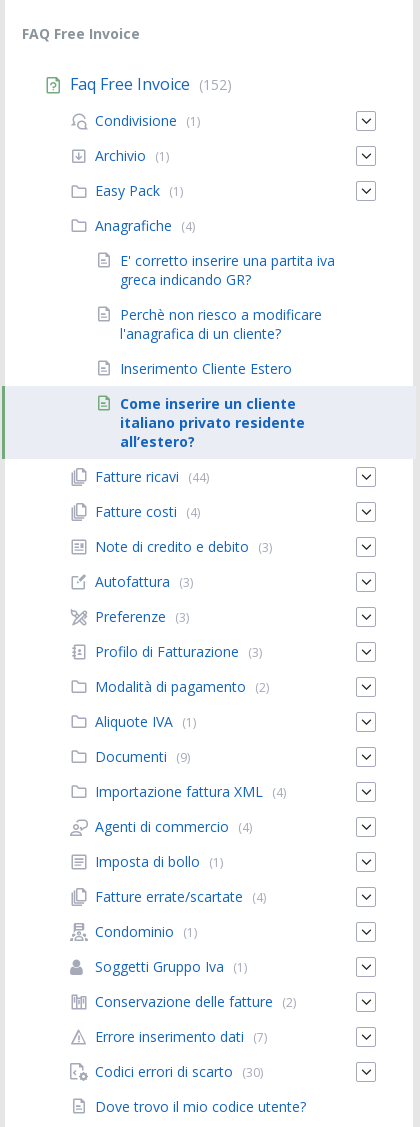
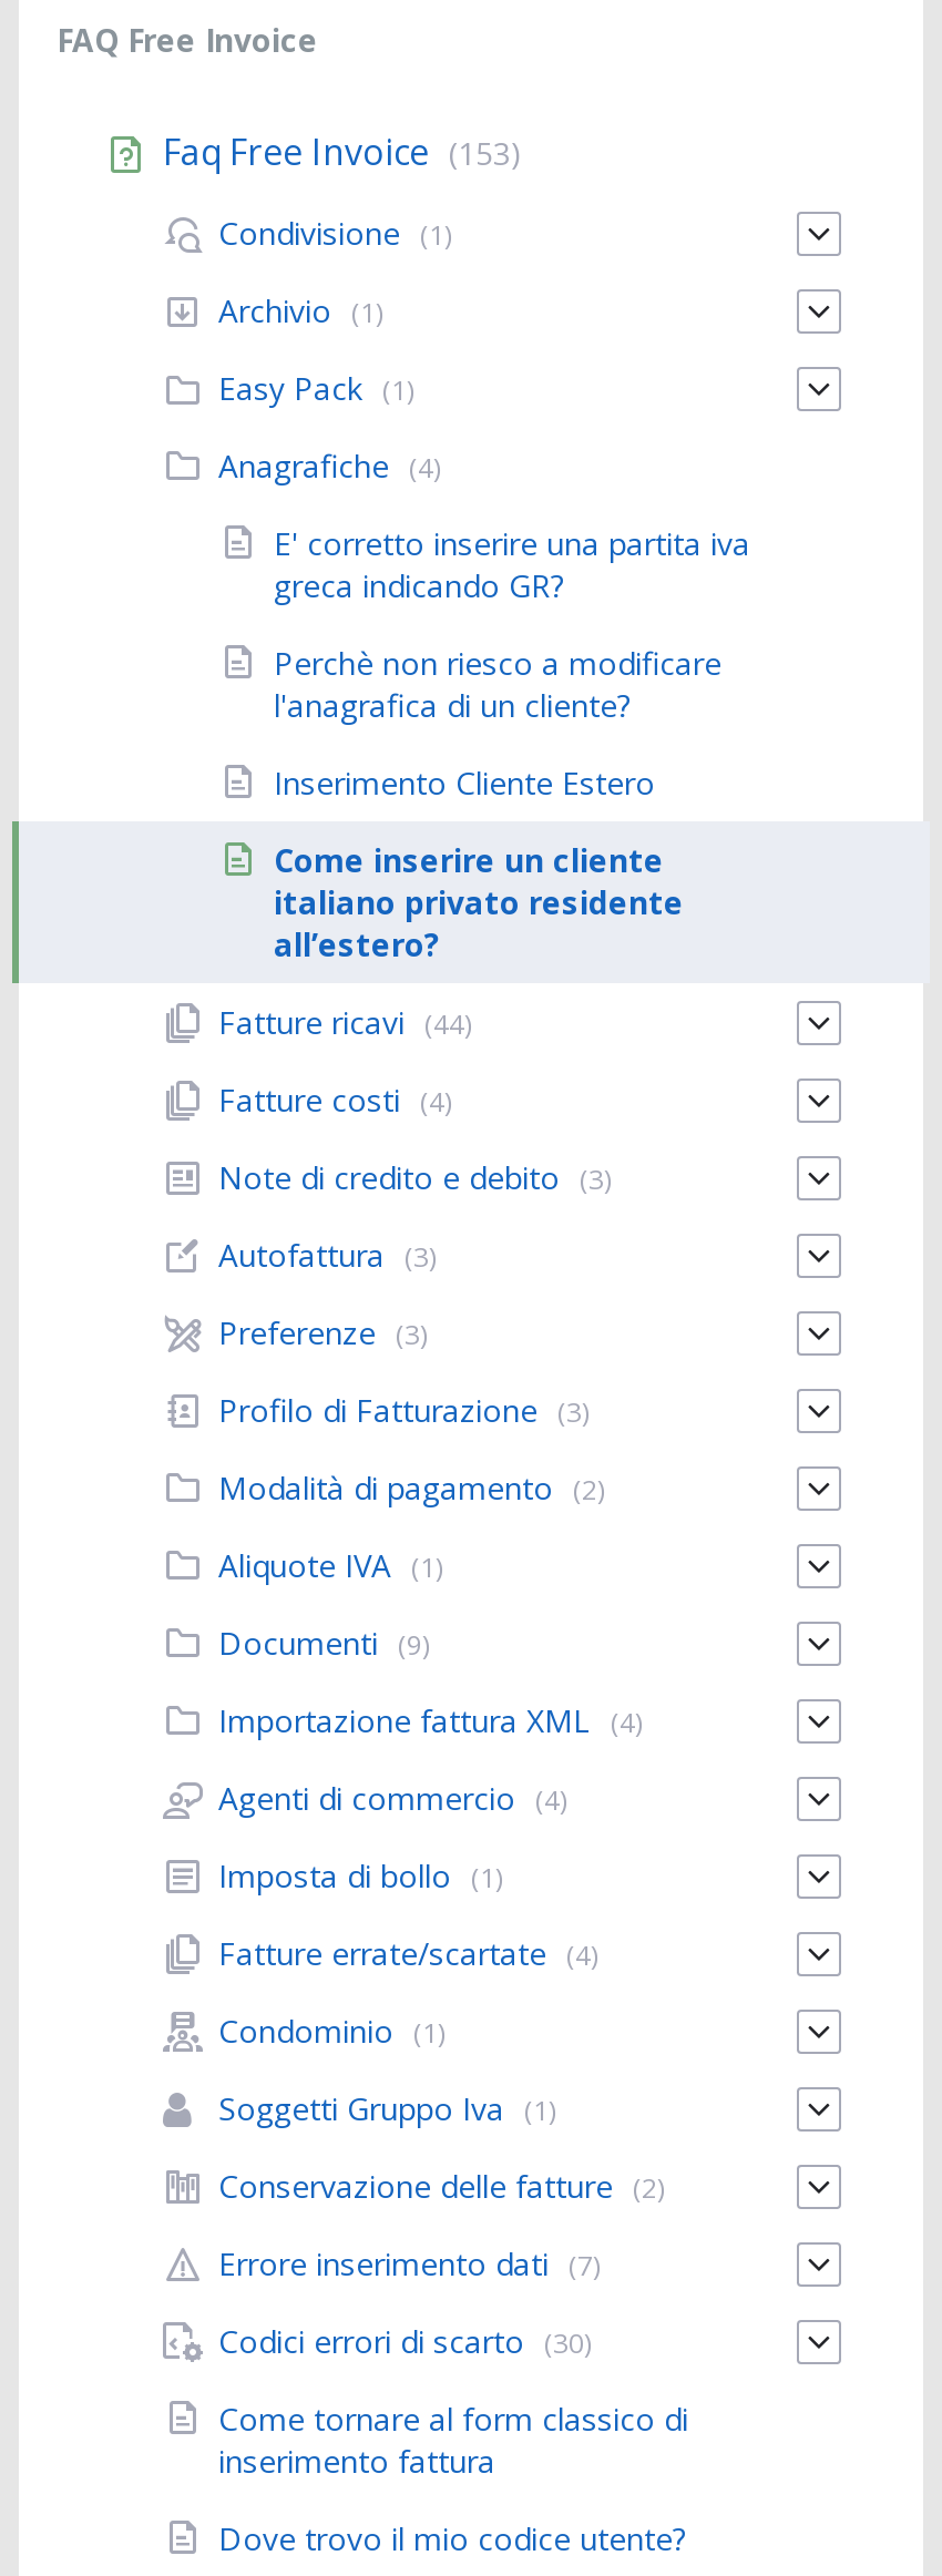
- Faq Free Invoice (152)
+ Faq Free Invoice (153)

+ Come tornare al form classico di
+ inserimento fattura
